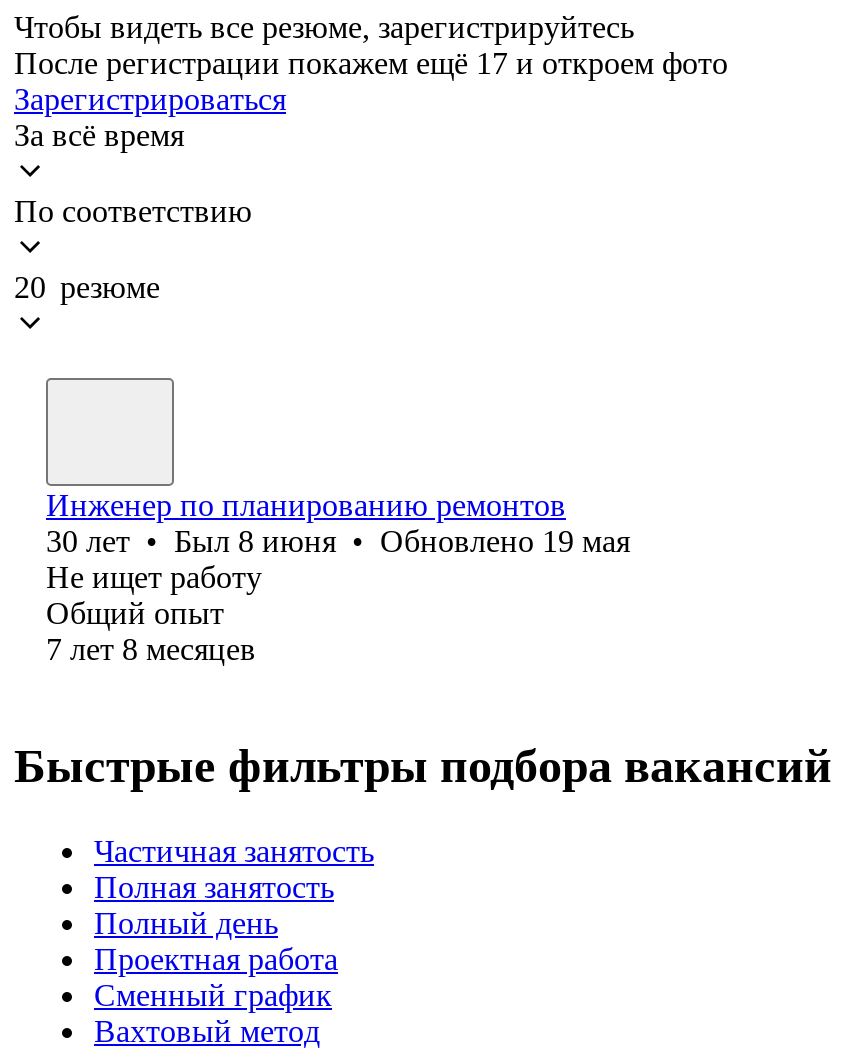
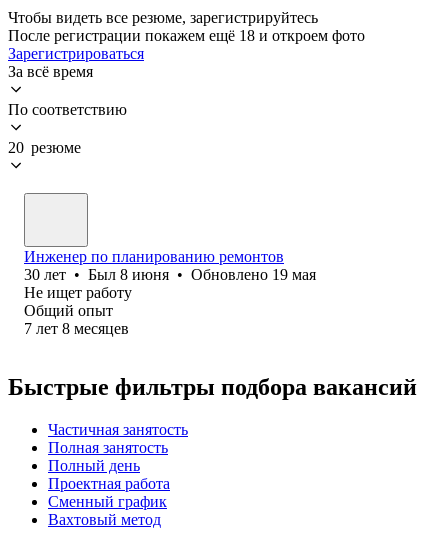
- После регистрации покажем ещё 17 и откроем фото
+ После регистрации покажем ещё 18 и откроем фото
